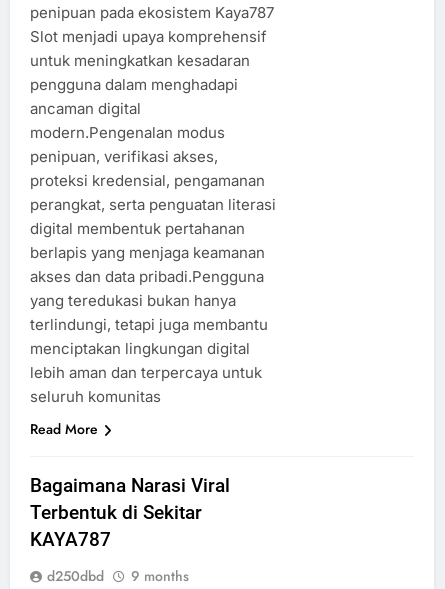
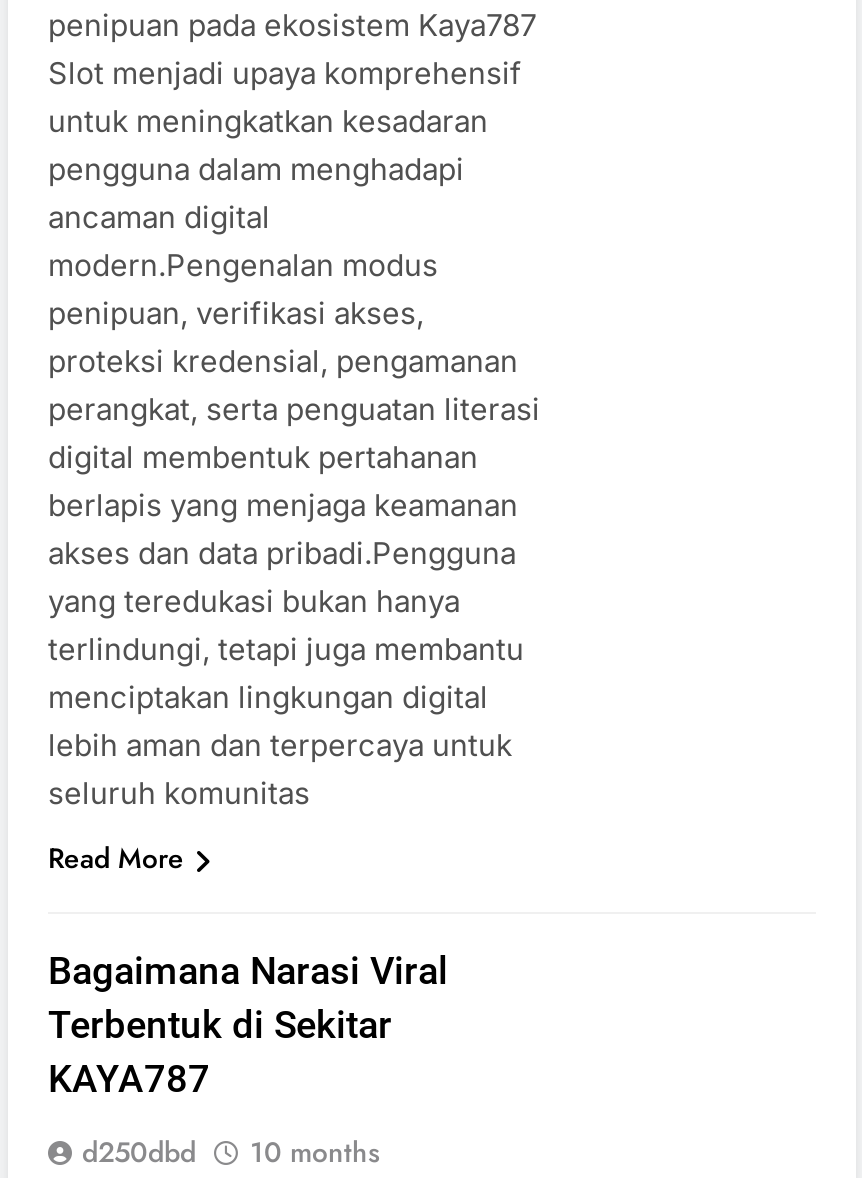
- d250dbd 9 months
+ d250dbd 10 months
